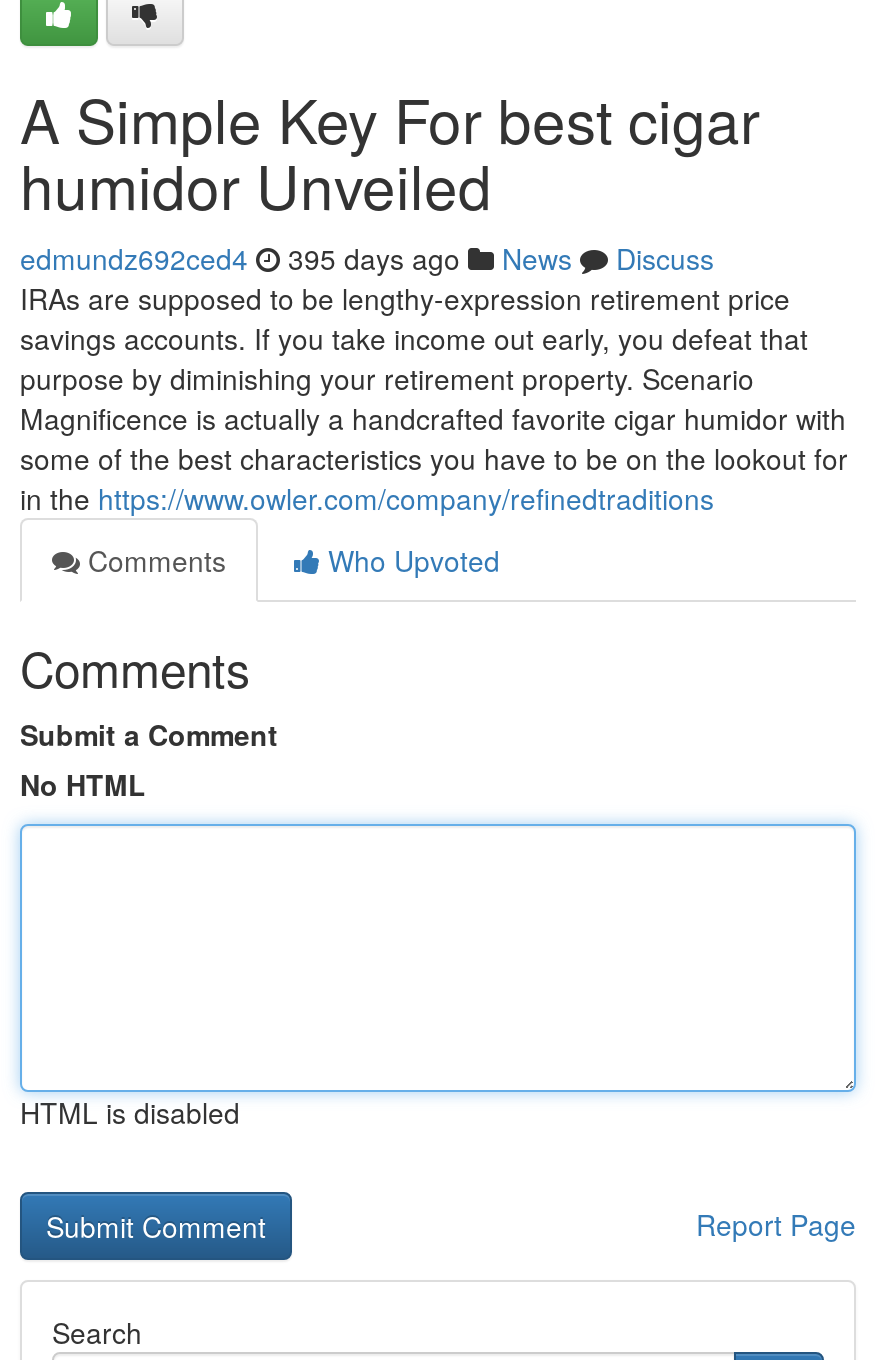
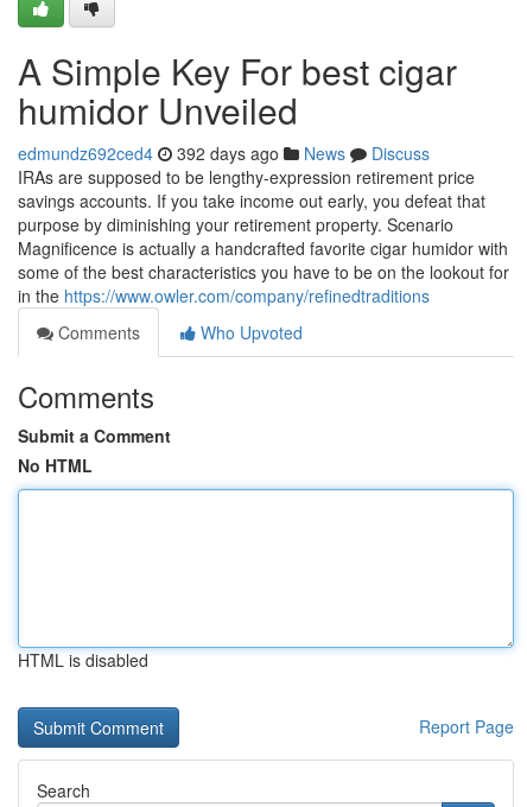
- edmundz692ced4 395 days ago News Discuss
+ edmundz692ced4 392 days ago News Discuss
